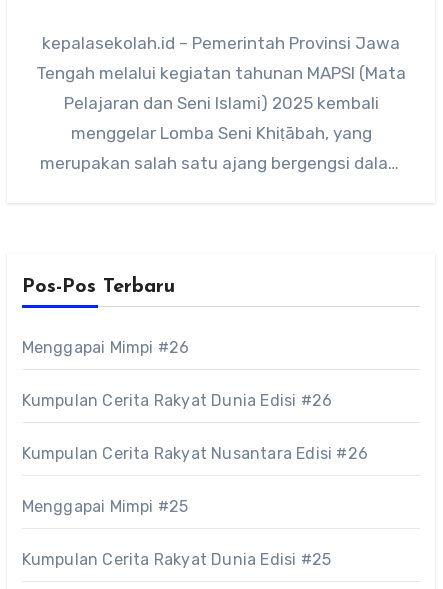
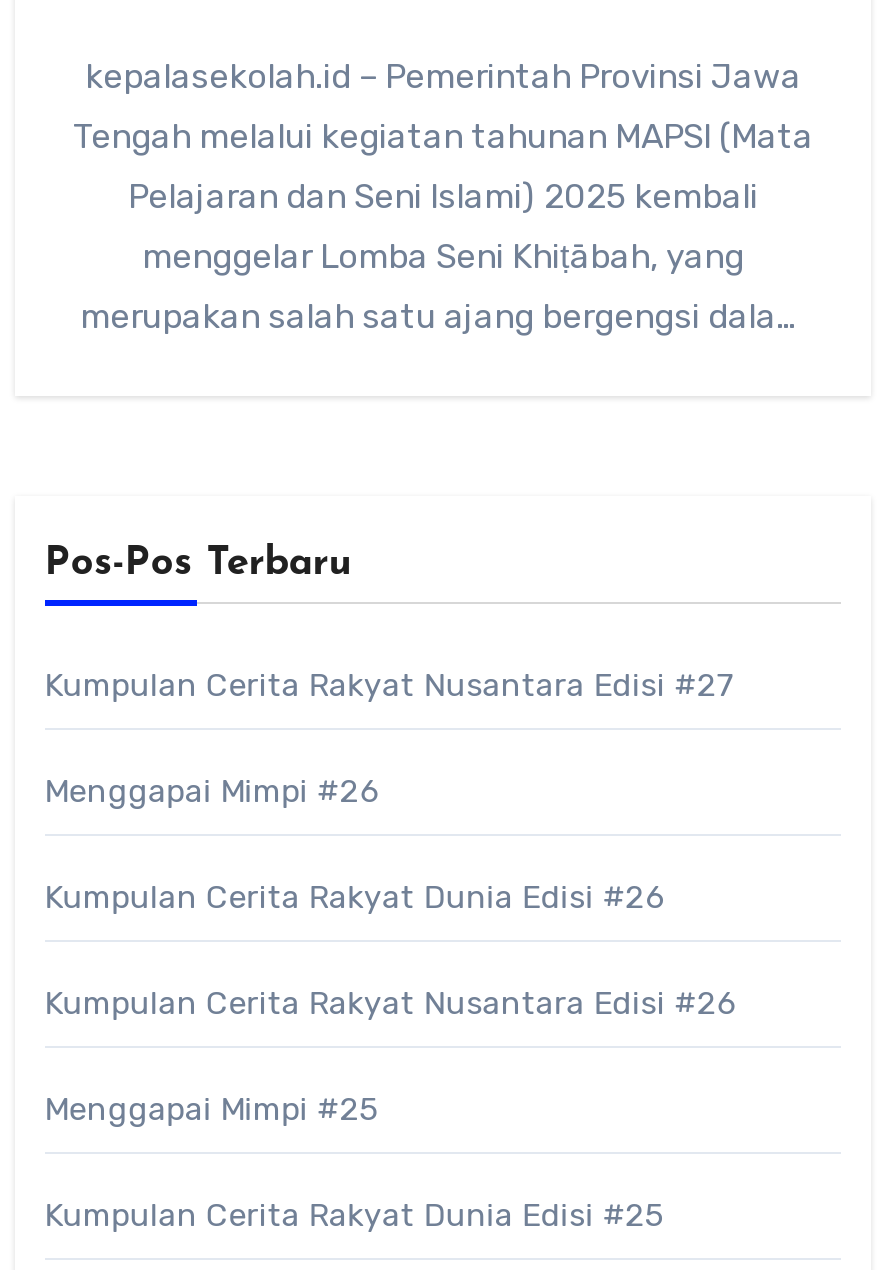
+ Kumpulan Cerita Rakyat Nusantara Edisi #27
